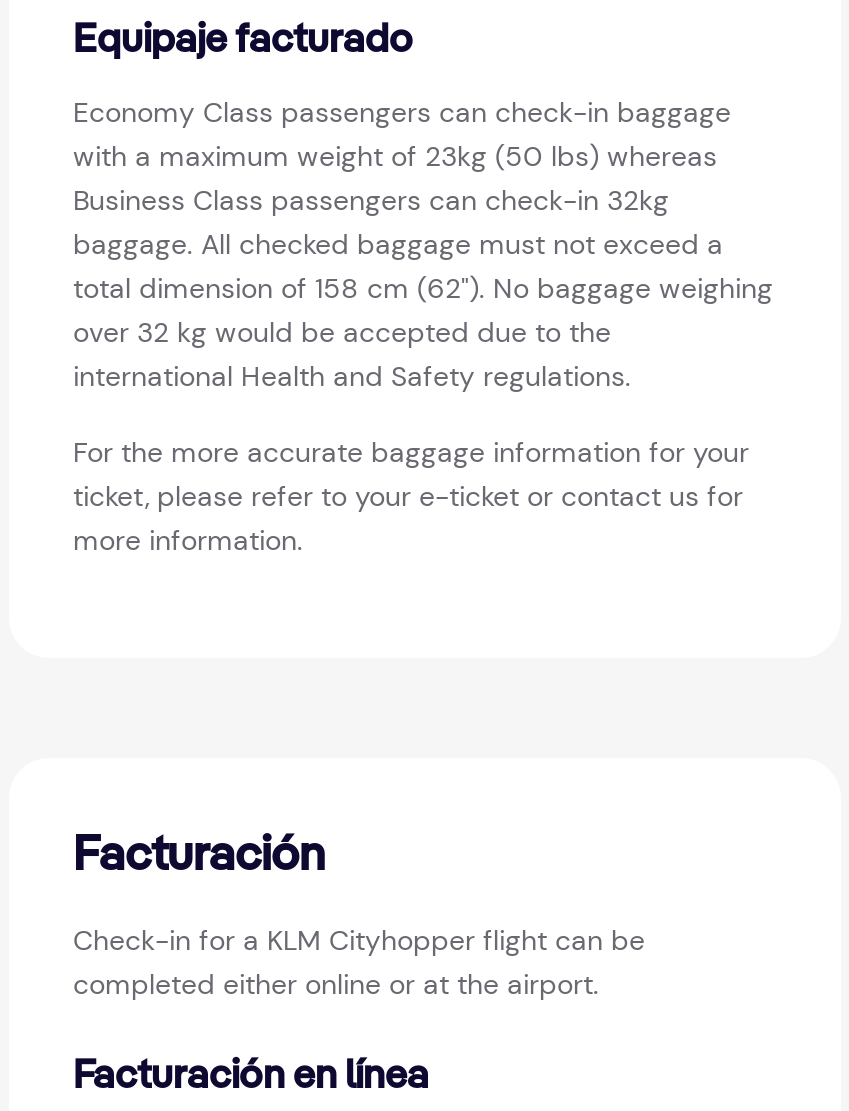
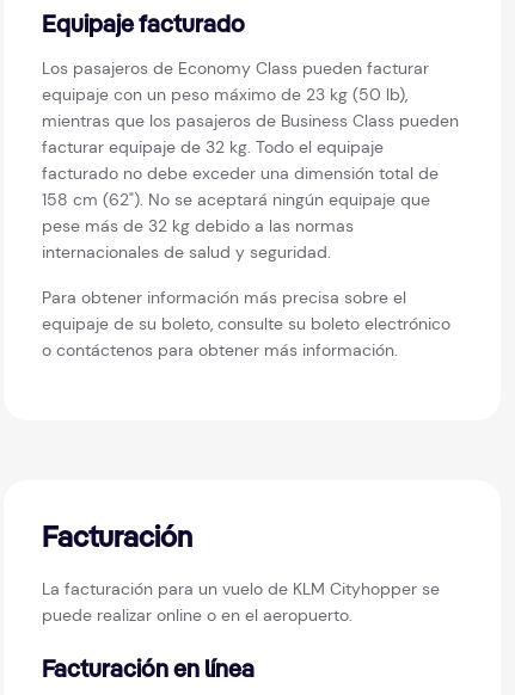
- Economy Class passengers can check-in baggage
- with a maximum weight of 23kg (50 lbs) whereas
- Business Class passengers can check-in 32kg
- baggage. All checked baggage must not exceed a
- total dimension of 158 cm (62"). No baggage weighing
- over 32 kg would be accepted due to the
- international Health and Safety regulations.
+ Los pasajeros de Economy Class pueden facturar
+ equipaje con un peso máximo de 23 kg (50 lb),
+ mientras que los pasajeros de Business Class pueden
+ facturar equipaje de 32 kg. Todo el equipaje
+ facturado no debe exceder una dimensión total de
+ 158 cm (62"). No se aceptará ningún equipaje que
+ pese más de 32 kg debido a las normas
+ internacionales de salud y seguridad.

- For the more accurate baggage information for your
- ticket, please refer to your e-ticket or contact us for
- more information.
+ Para obtener información más precisa sobre el
+ equipaje de su boleto, consulte su boleto electrónico
+ o contáctenos para obtener más información.

- Check-in for a KLM Cityhopper flight can be
- completed either online or at the airport.
+ La facturación para un vuelo de KLM Cityhopper se
+ puede realizar online o en el aeropuerto.
